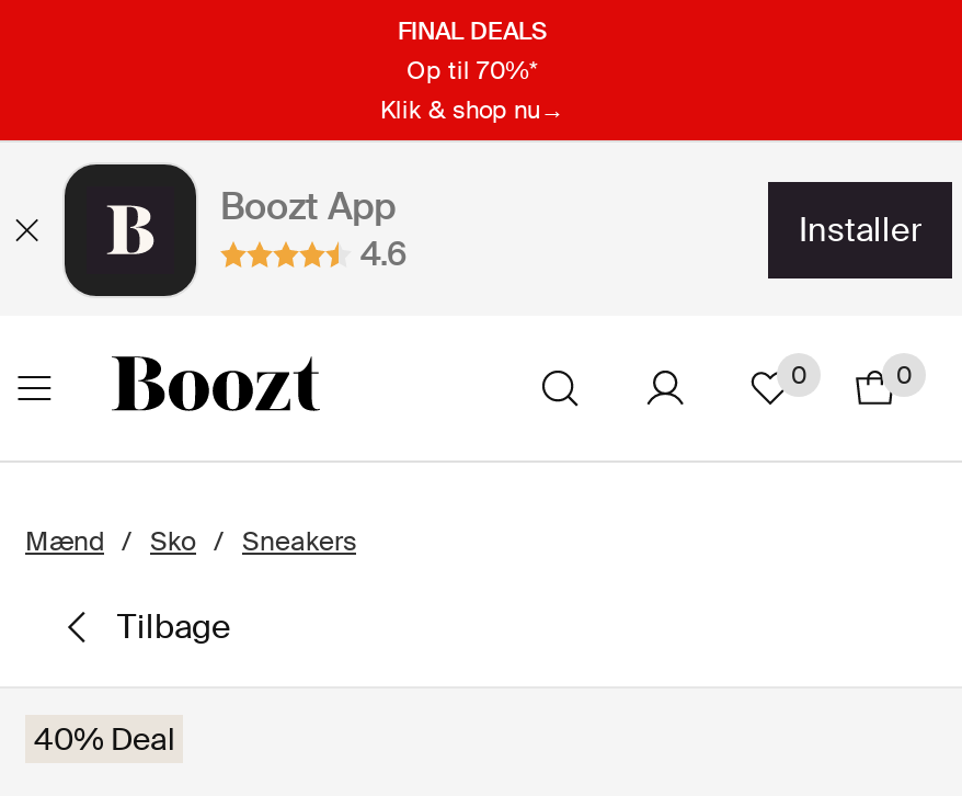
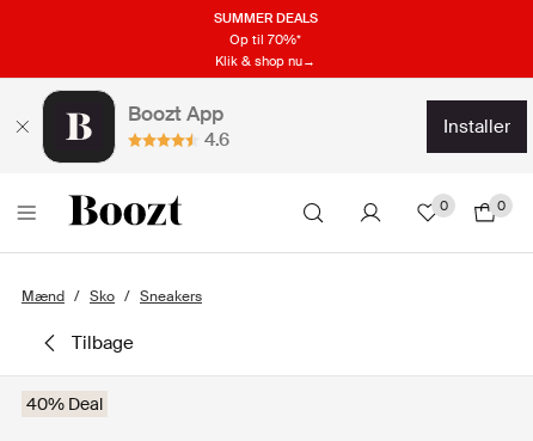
- FINAL DEALS
+ SUMMER DEALS
